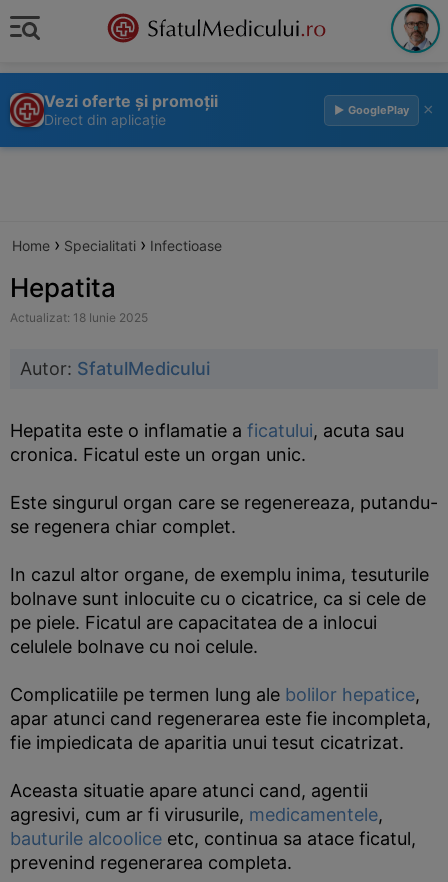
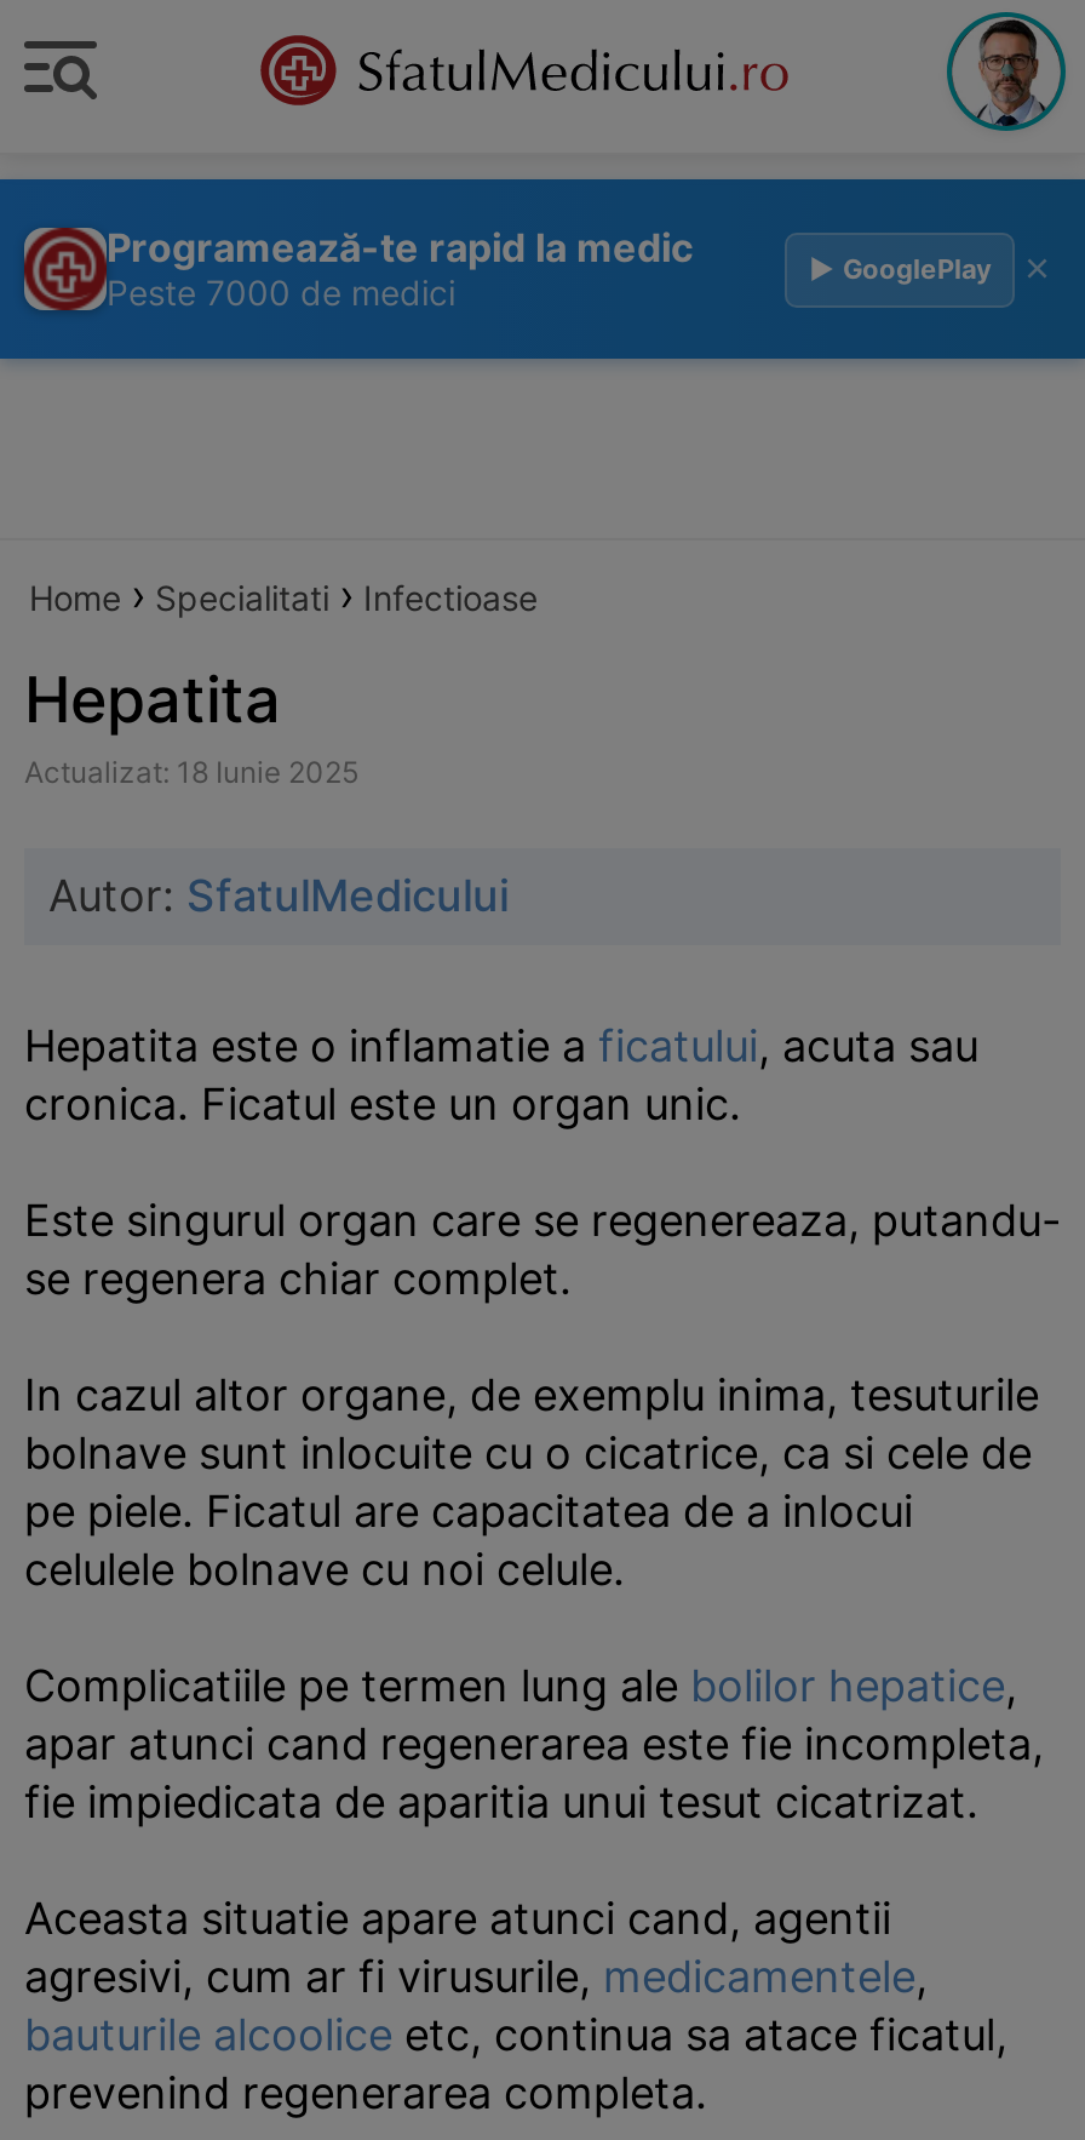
- Vezi oferte și promoții
- Direct din aplicație
+ Programează-te rapid la medic
+ Peste 7000 de medici
